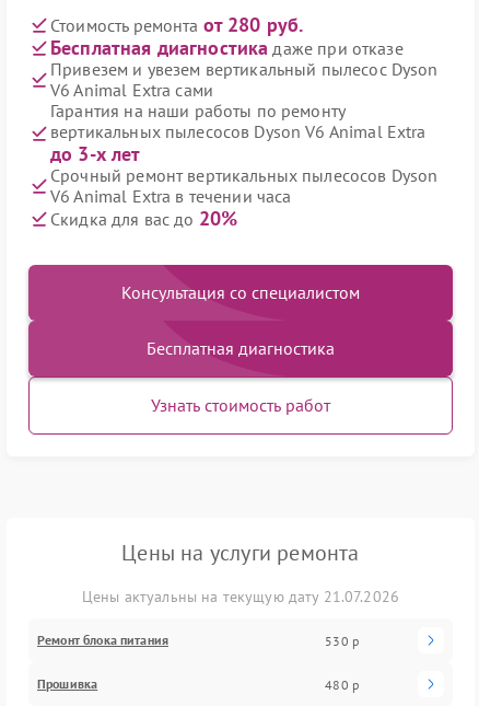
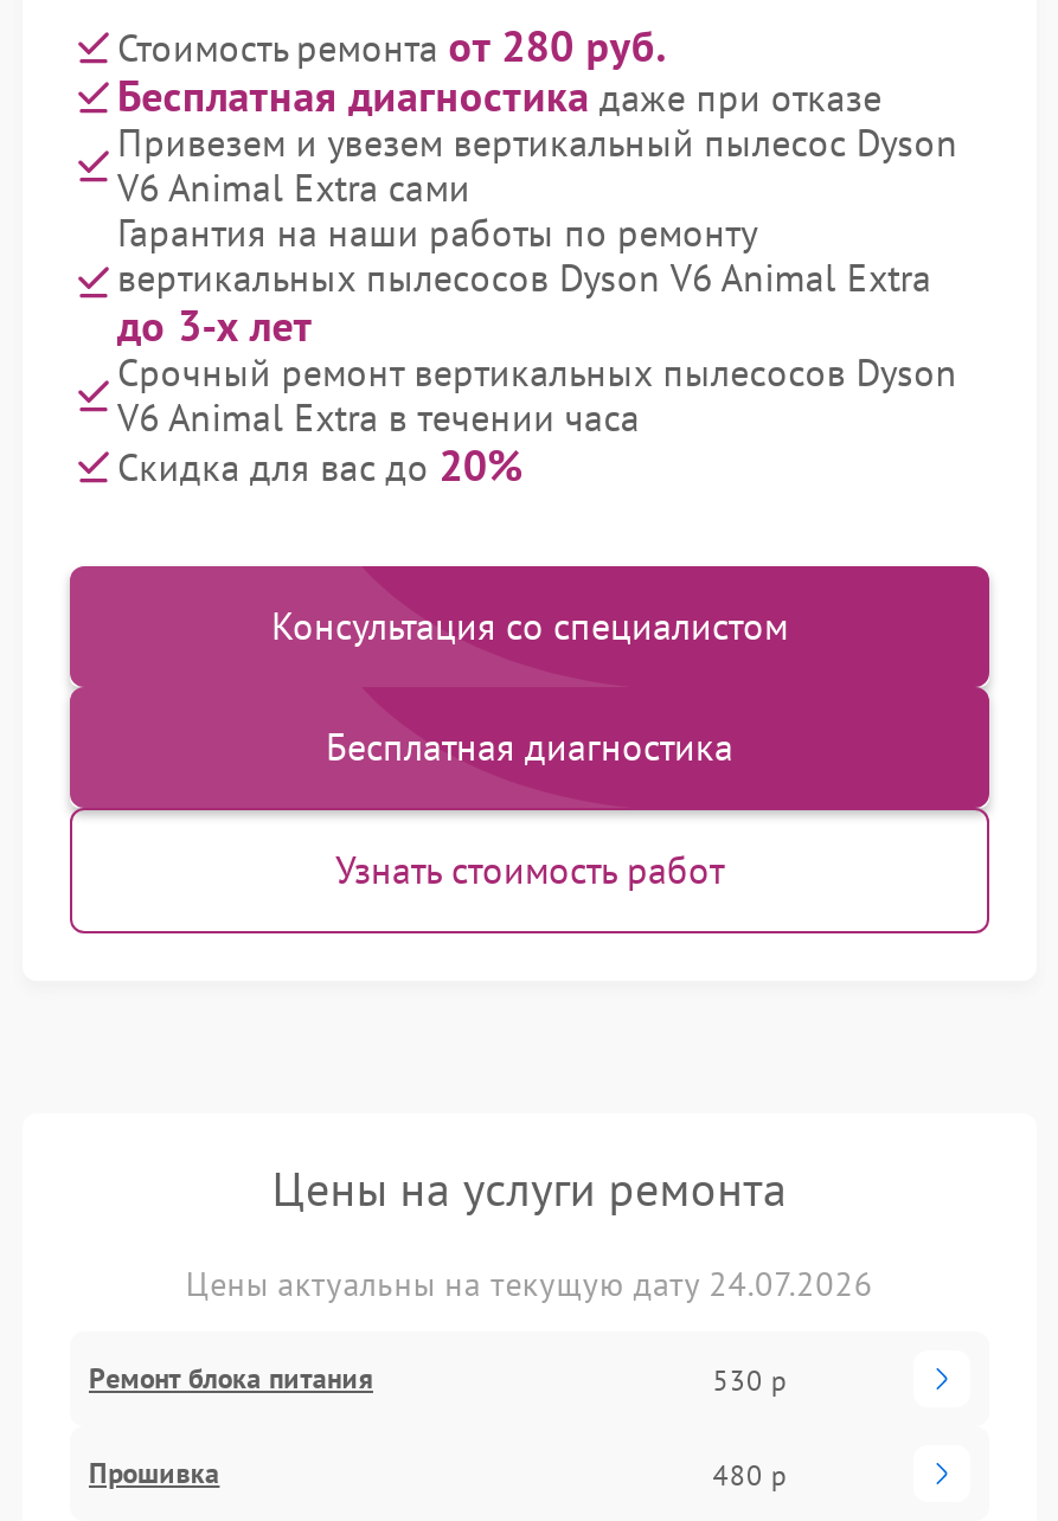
- Цены актуальны на текущую дату 21.07.2026
+ Цены актуальны на текущую дату 24.07.2026
